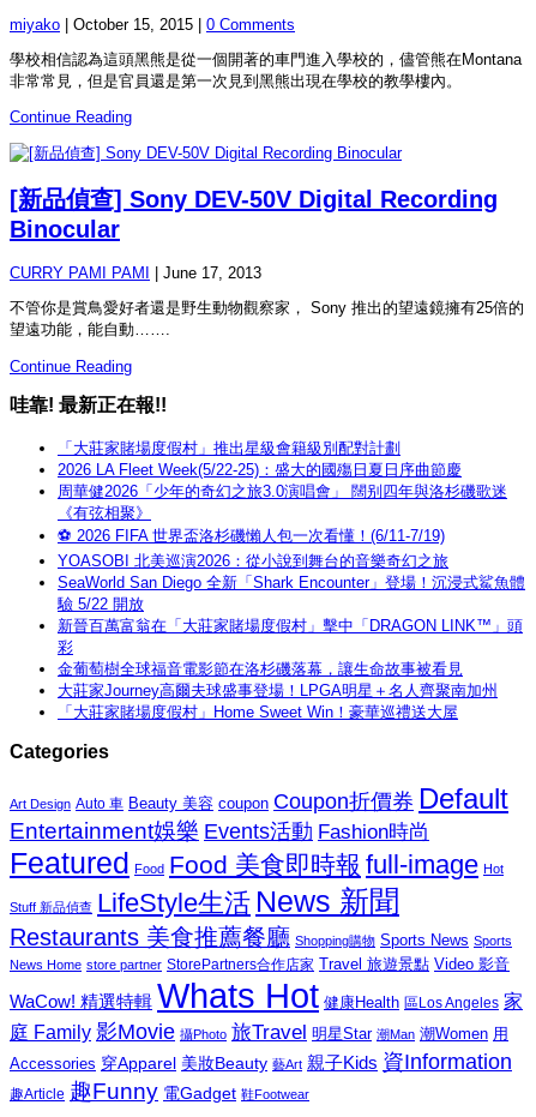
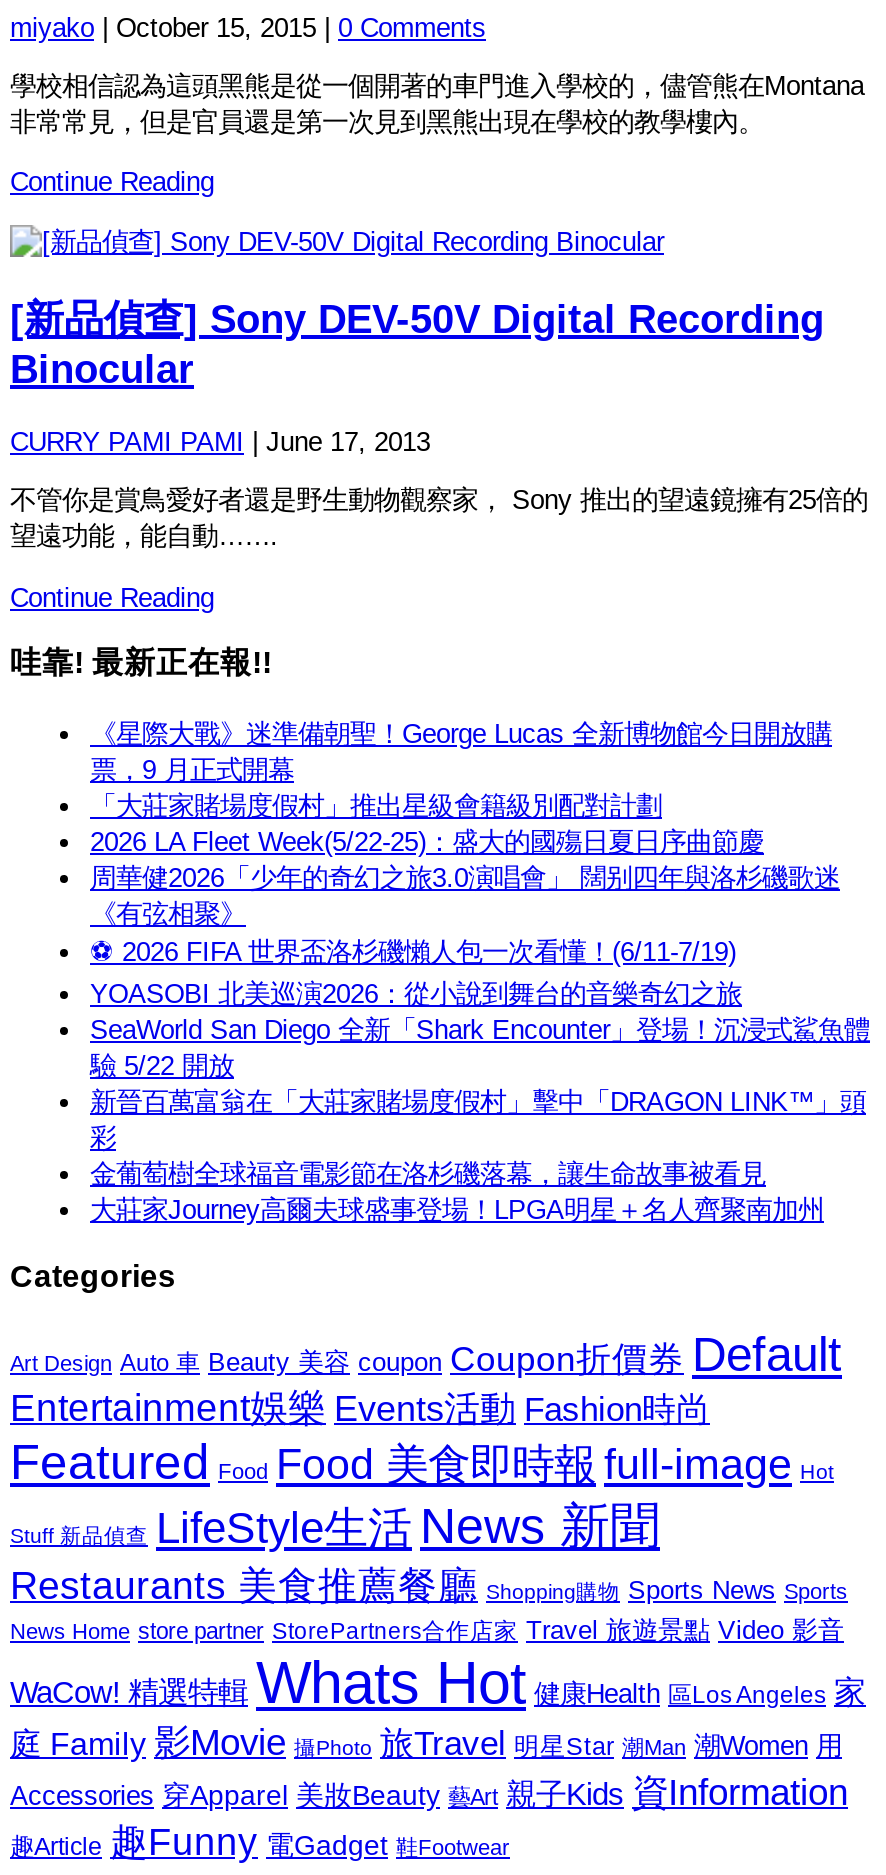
+ 《星際大戰》迷準備朝聖！George Lucas 全新博物館今日開放購
+ 票，9 月正式開幕

moved down: 「大莊家賭場度假村」推出星級會籍級別配對計劃 | 2026 LA Fleet Week(5/22-25)：盛大的國殤日夏日序曲節慶 | 周華健2026「少年的奇幻之旅3.0演唱會」 闊别四年與洛杉磯歌迷 | ... | 金葡萄樹全球福音電影節在洛杉磯落幕，讓生命故事被看見 | 大莊家Journey高爾夫球盛事登場！LPGA明星＋名人齊聚南加州

- 「大莊家賭場度假村」Home Sweet Win！豪華巡禮送大屋
